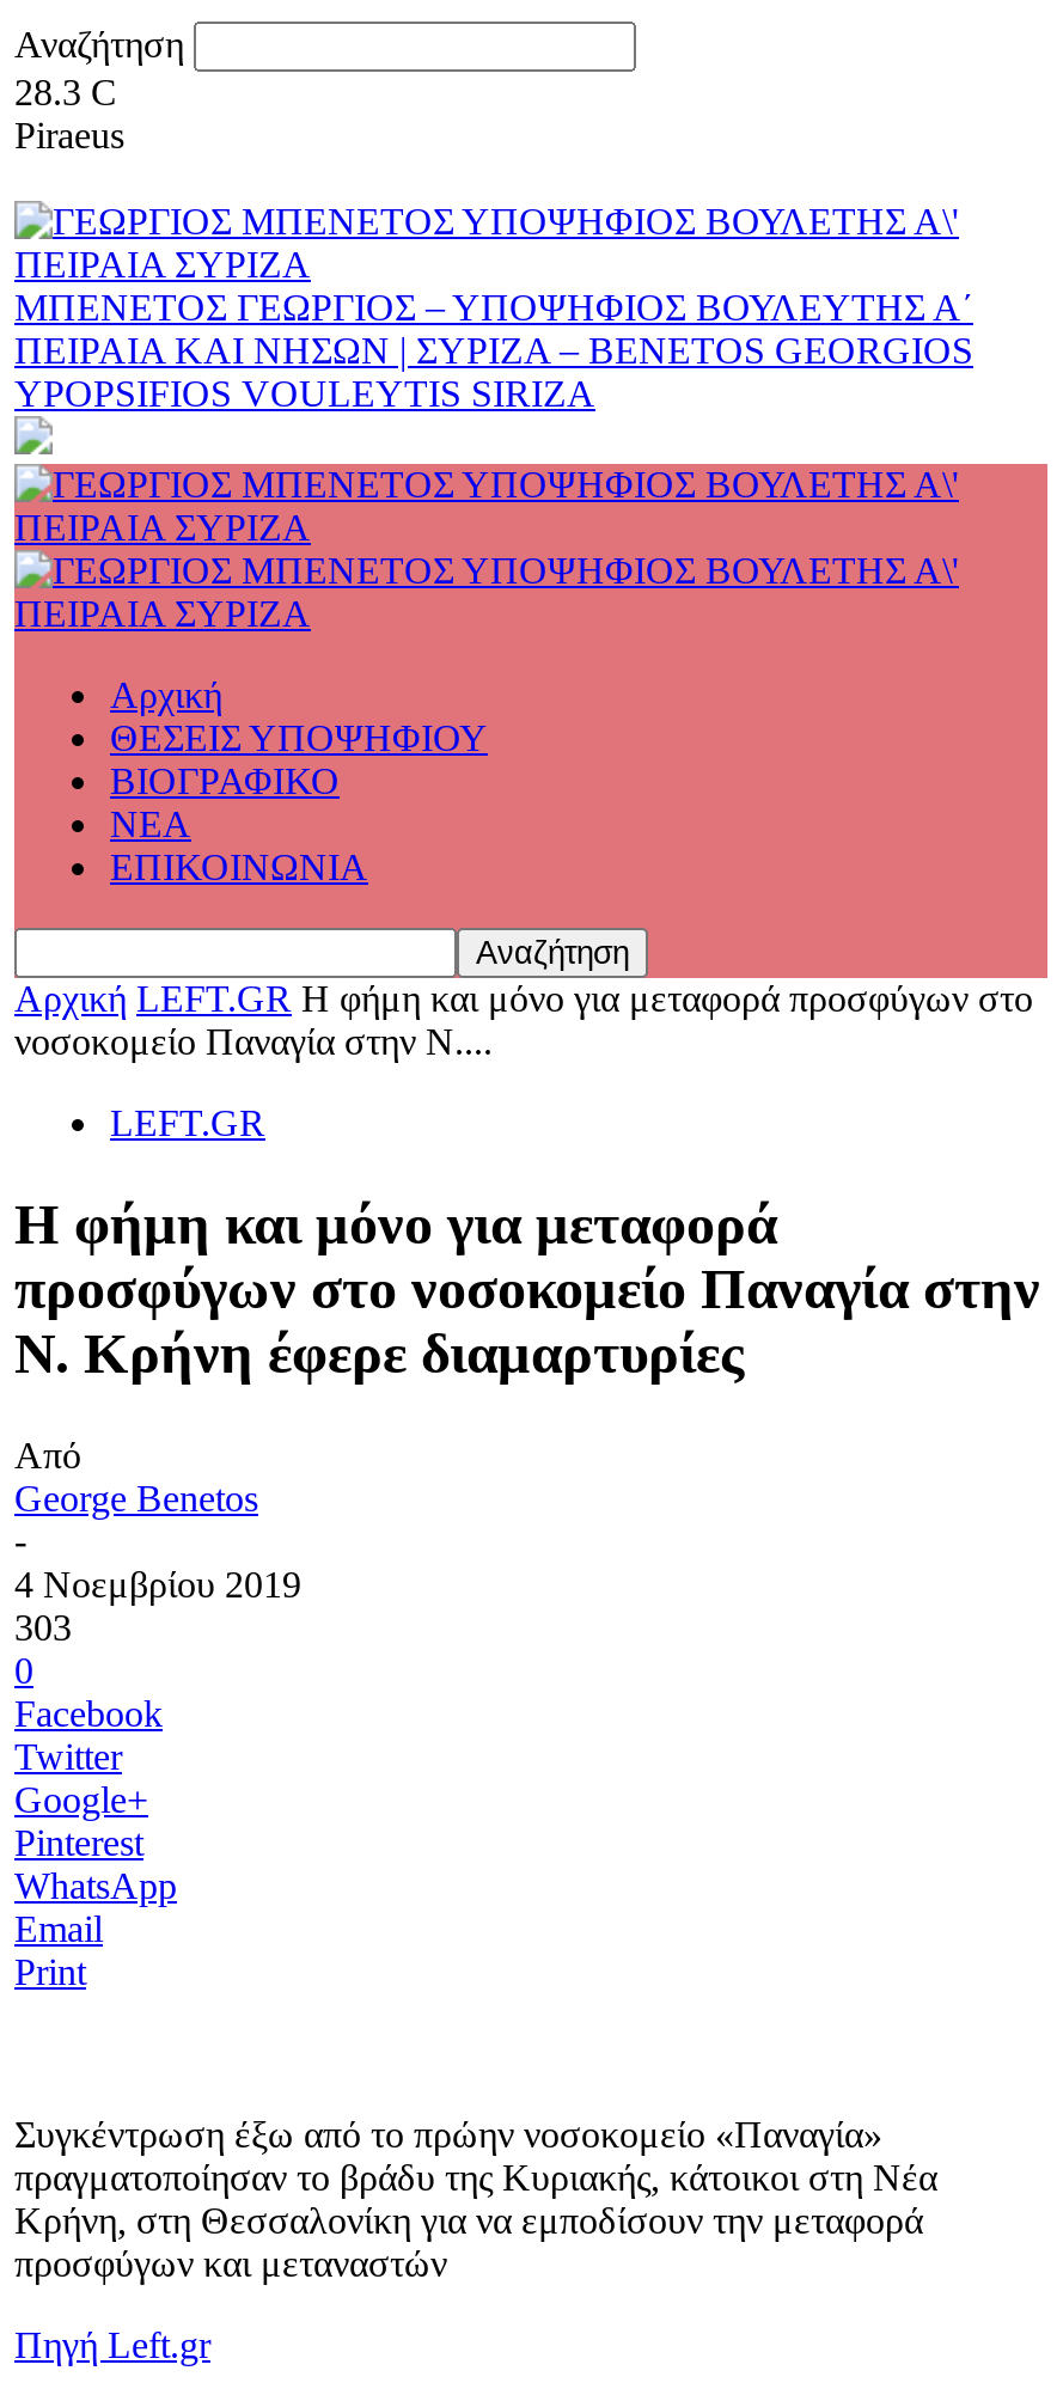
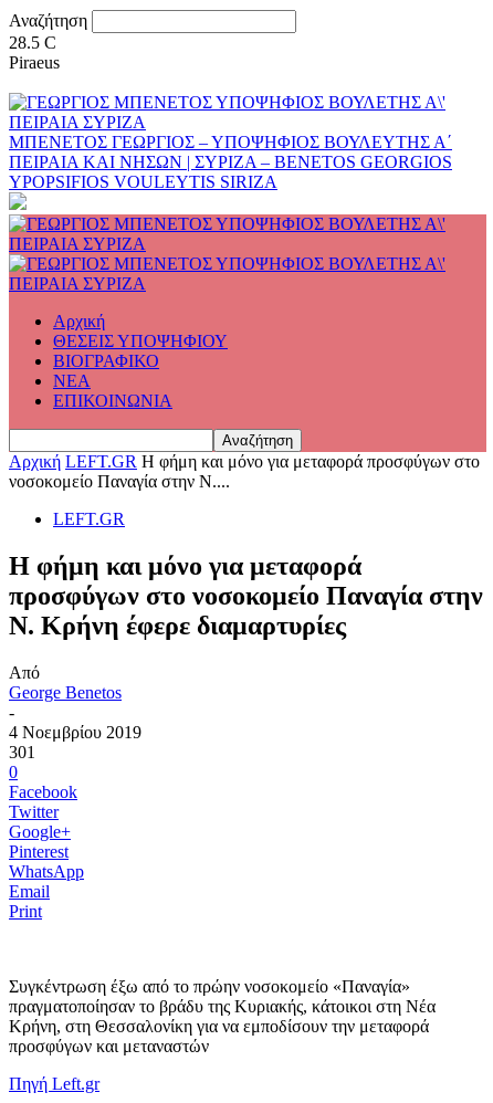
- 28.3 C
+ 28.5 C

- 303
+ 301
